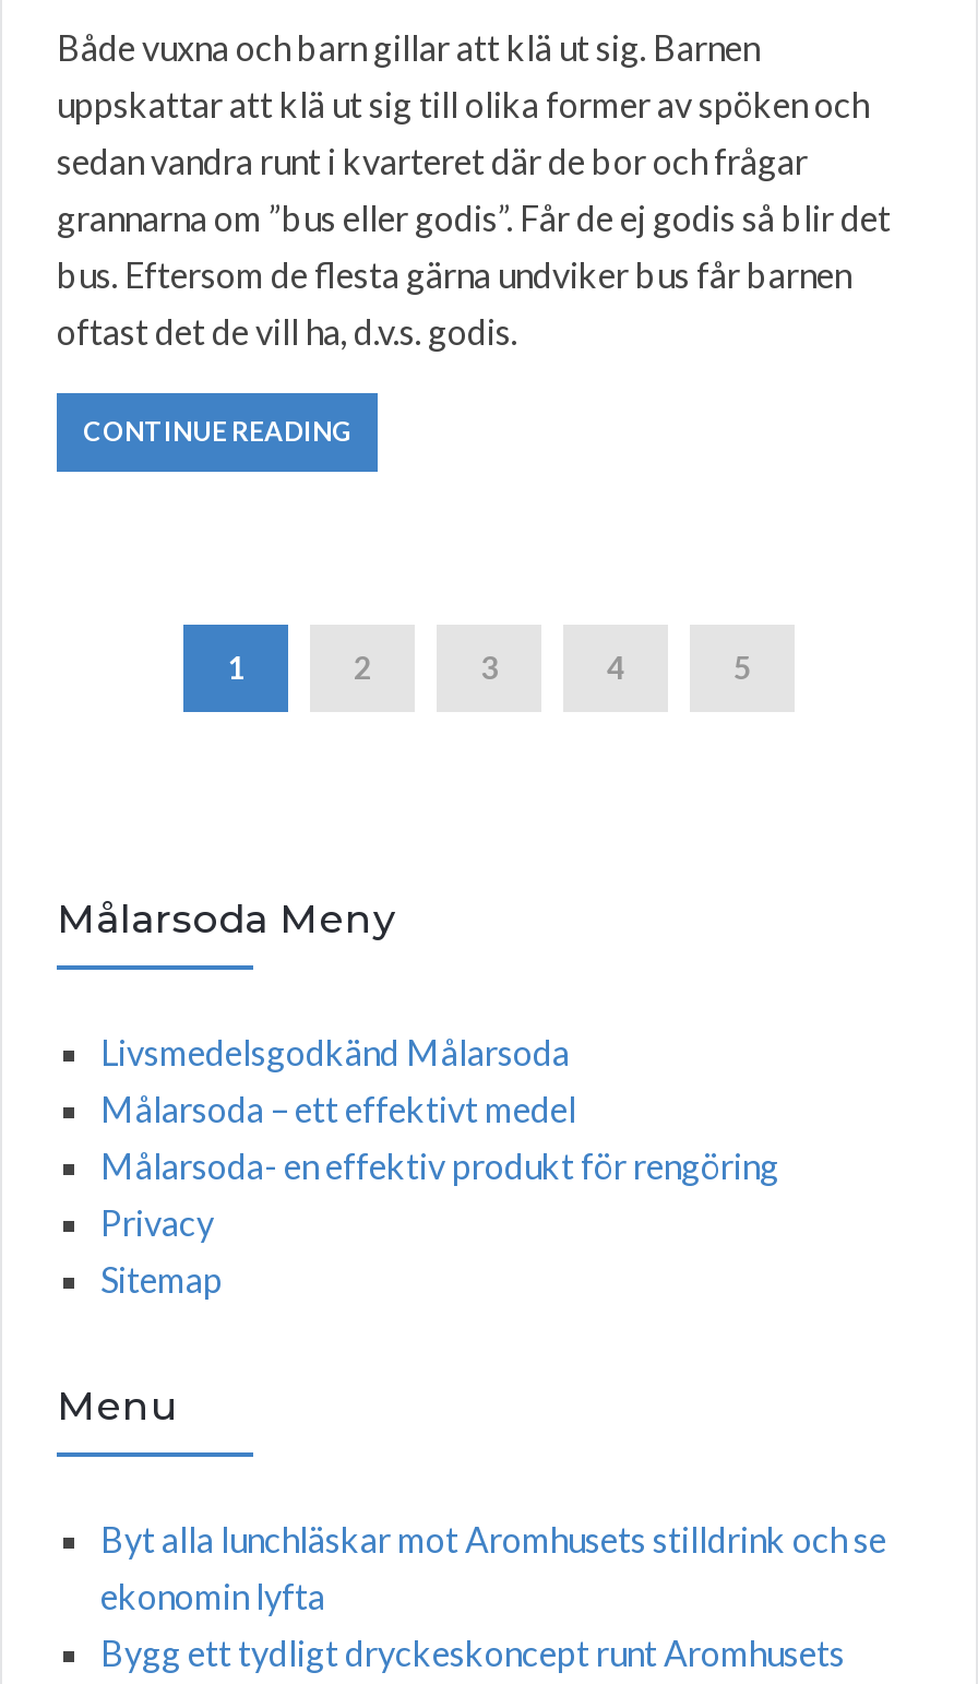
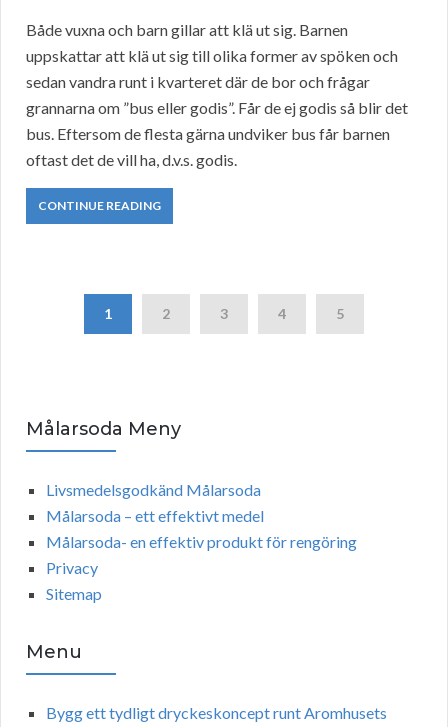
- Byt alla lunchläskar mot Aromhusets stilldrink och se
- ekonomin lyfta
